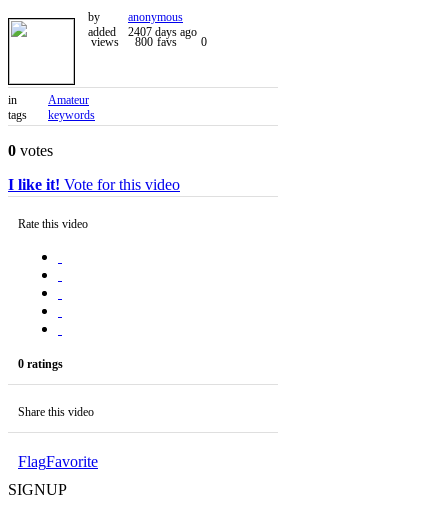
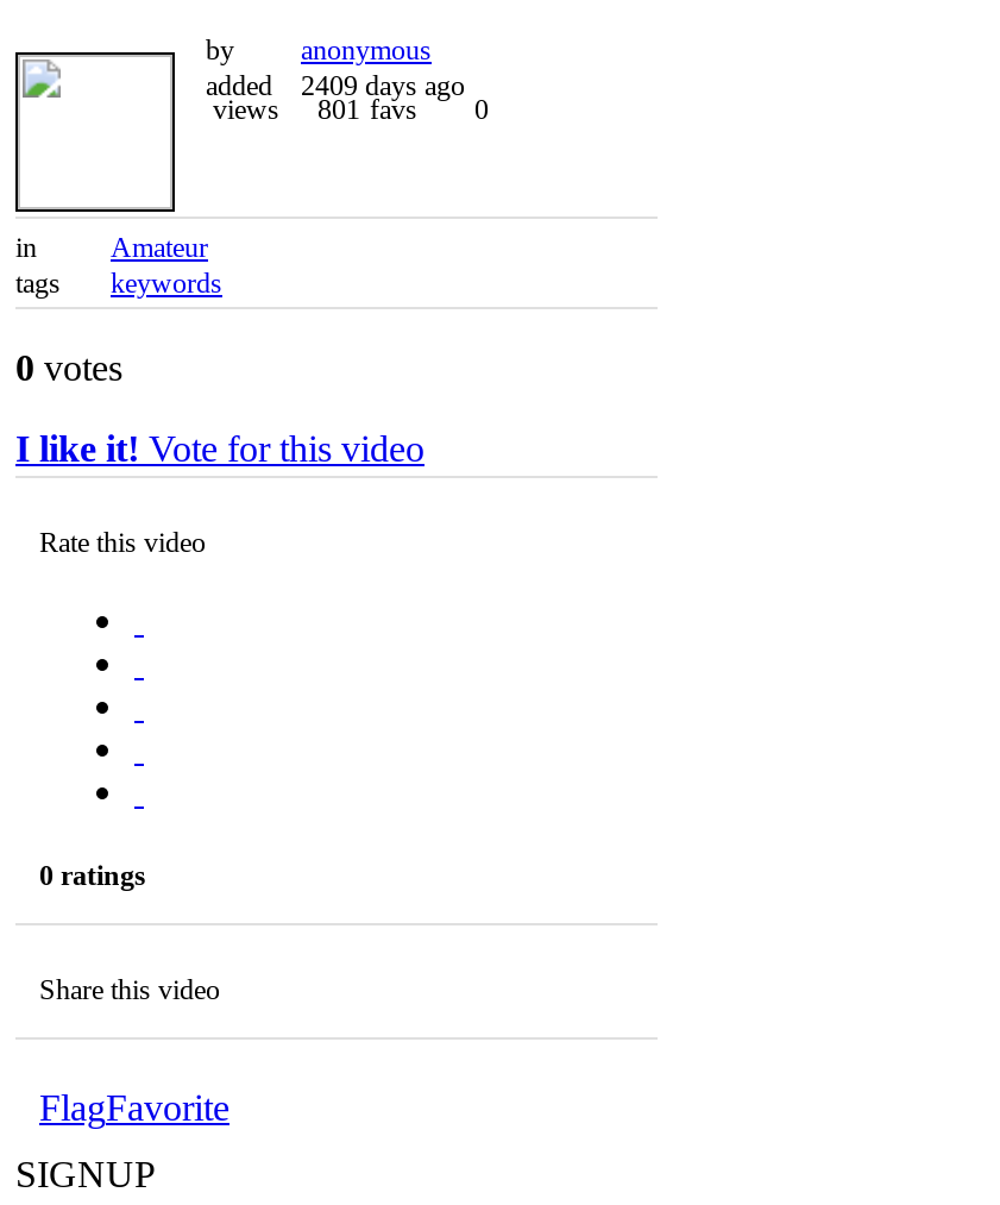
- added 2407 days ago
+ added 2409 days ago

- views 800 favs 0
+ views 801 favs 0
